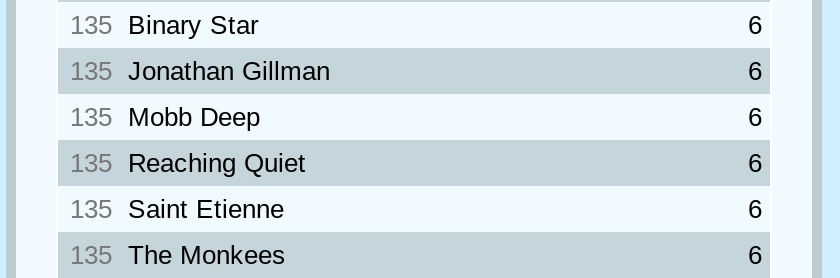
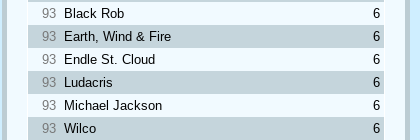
- 135 Binary Star
+ 93 Black Rob

- 135 Jonathan Gillman
+ 93 Earth, Wind & Fire

- 135 Mobb Deep
+ 93 Endle St. Cloud

- 135 Reaching Quiet
+ 93 Ludacris

- 135 Saint Etienne
+ 93 Michael Jackson

- 135 The Monkees
+ 93 Wilco
